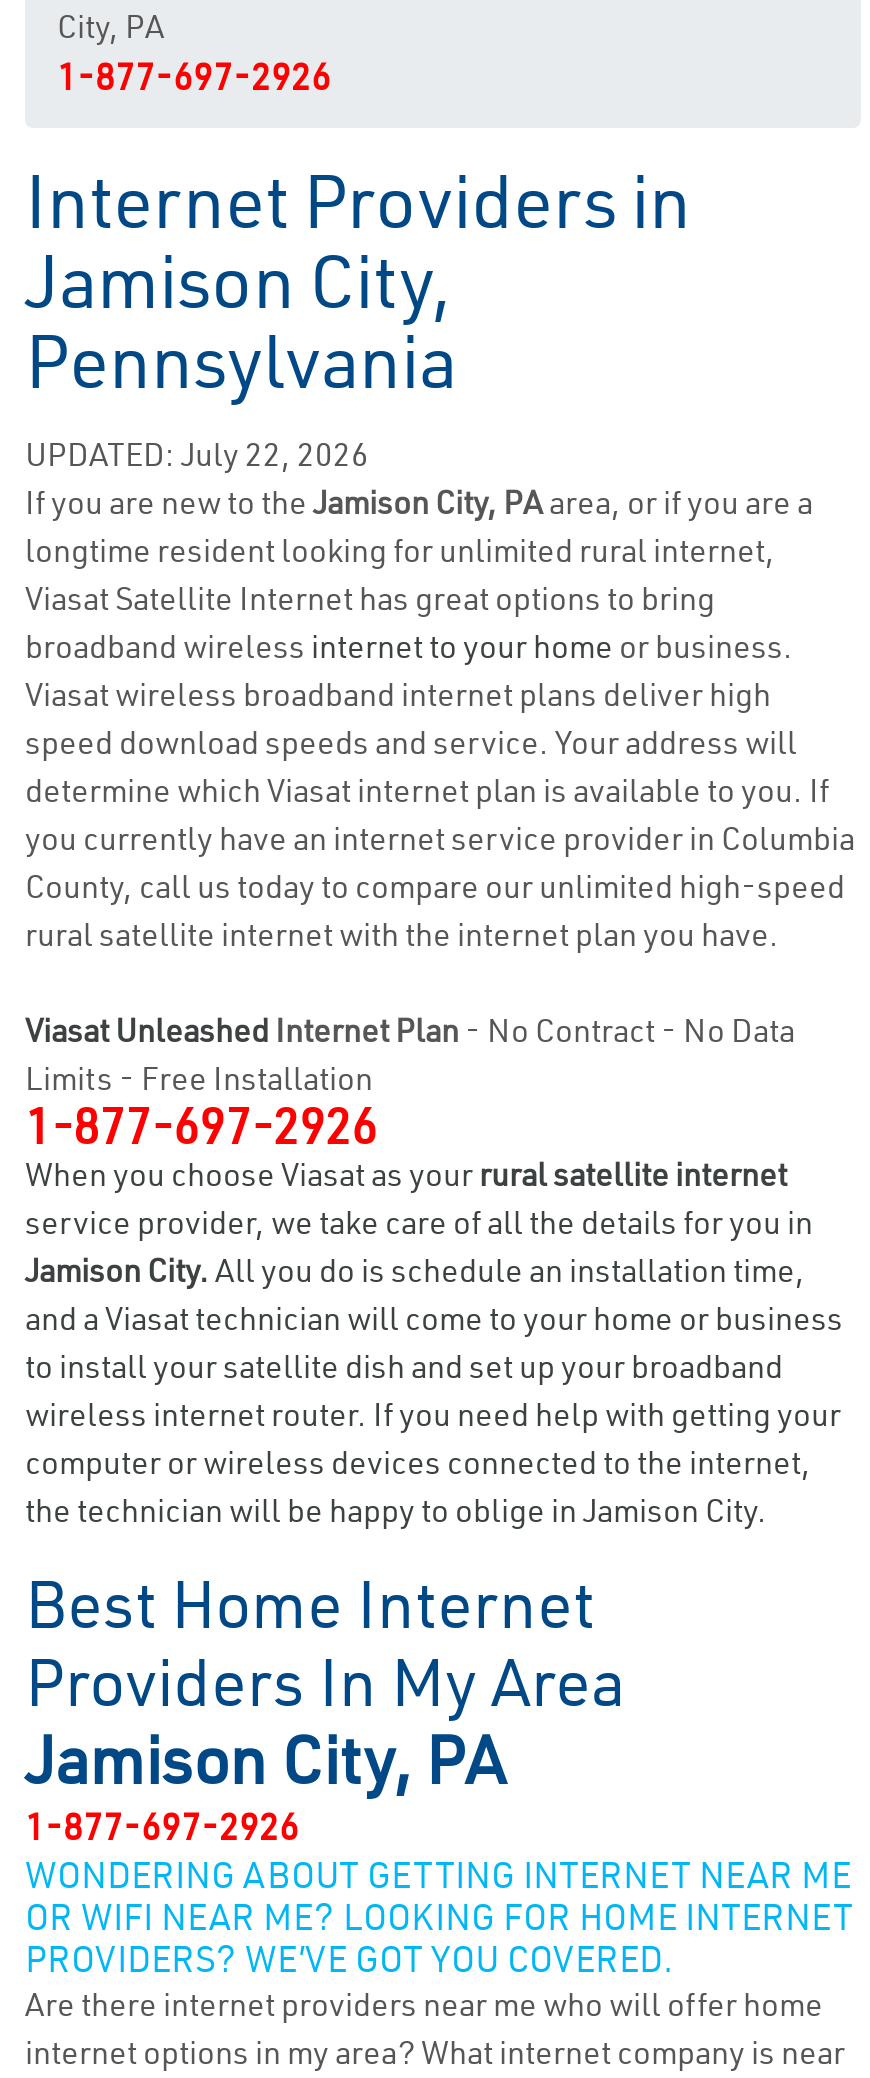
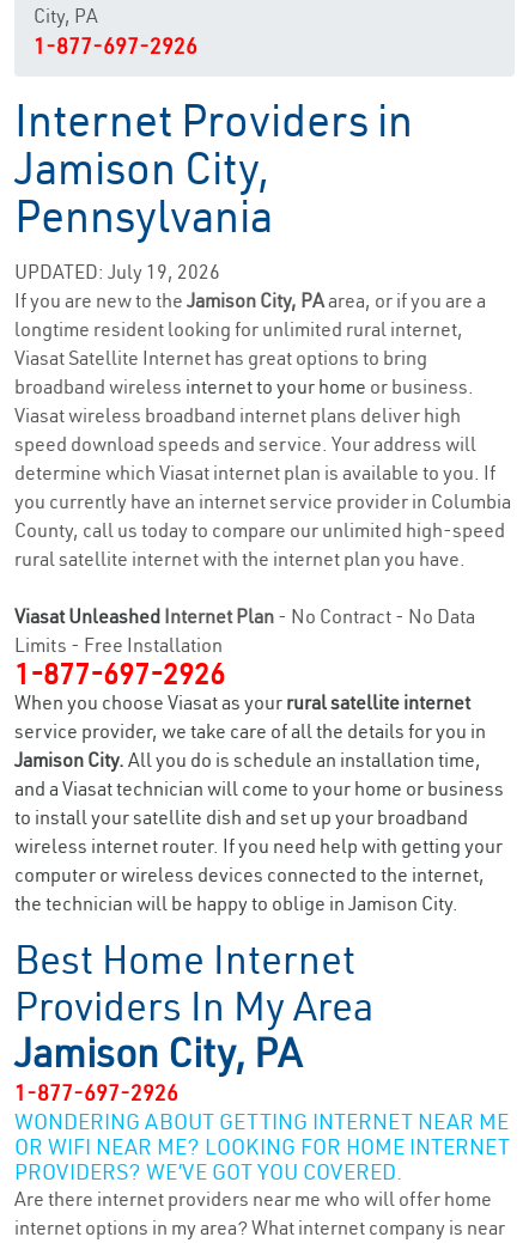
- UPDATED: July 22, 2026
+ UPDATED: July 19, 2026
